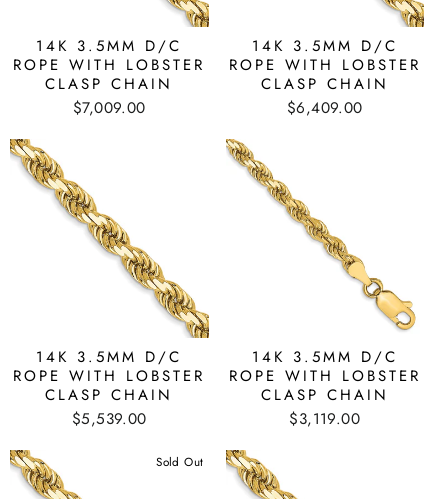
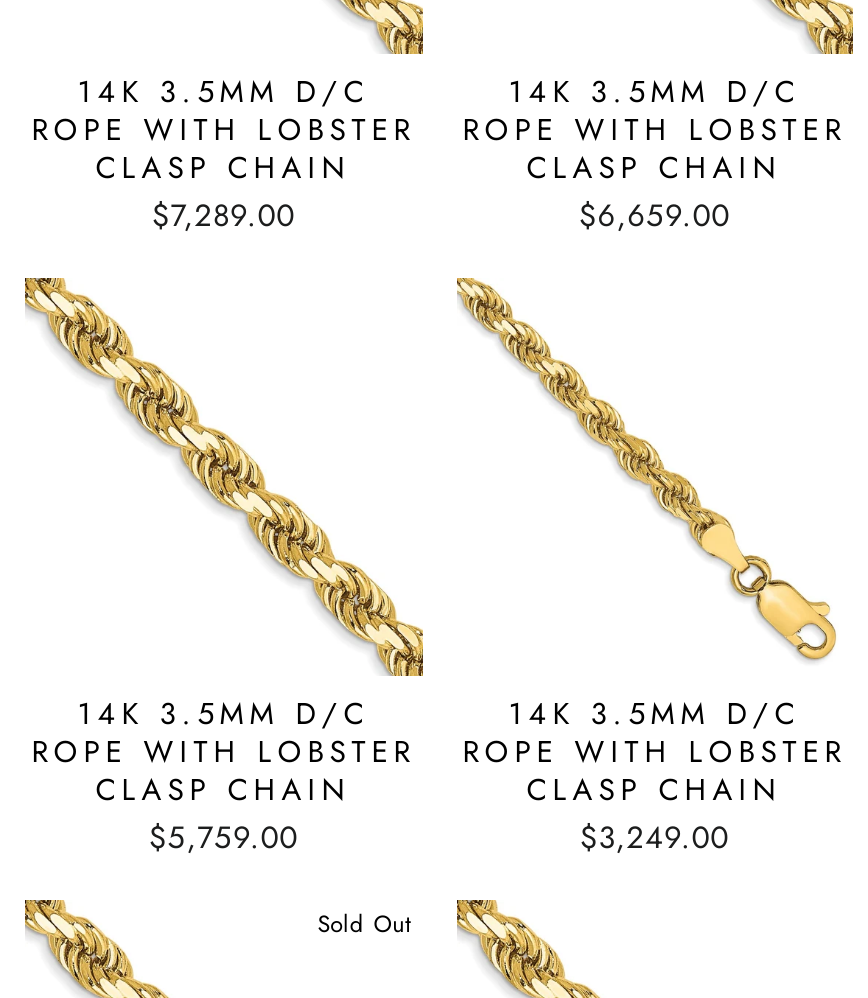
- $7,009.00
+ $7,289.00

- $6,409.00
+ $6,659.00

- $5,539.00
+ $5,759.00

- $3,119.00
+ $3,249.00
